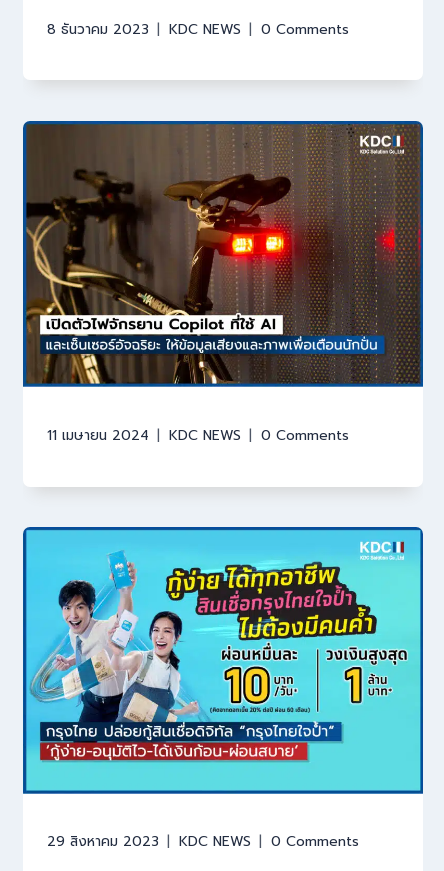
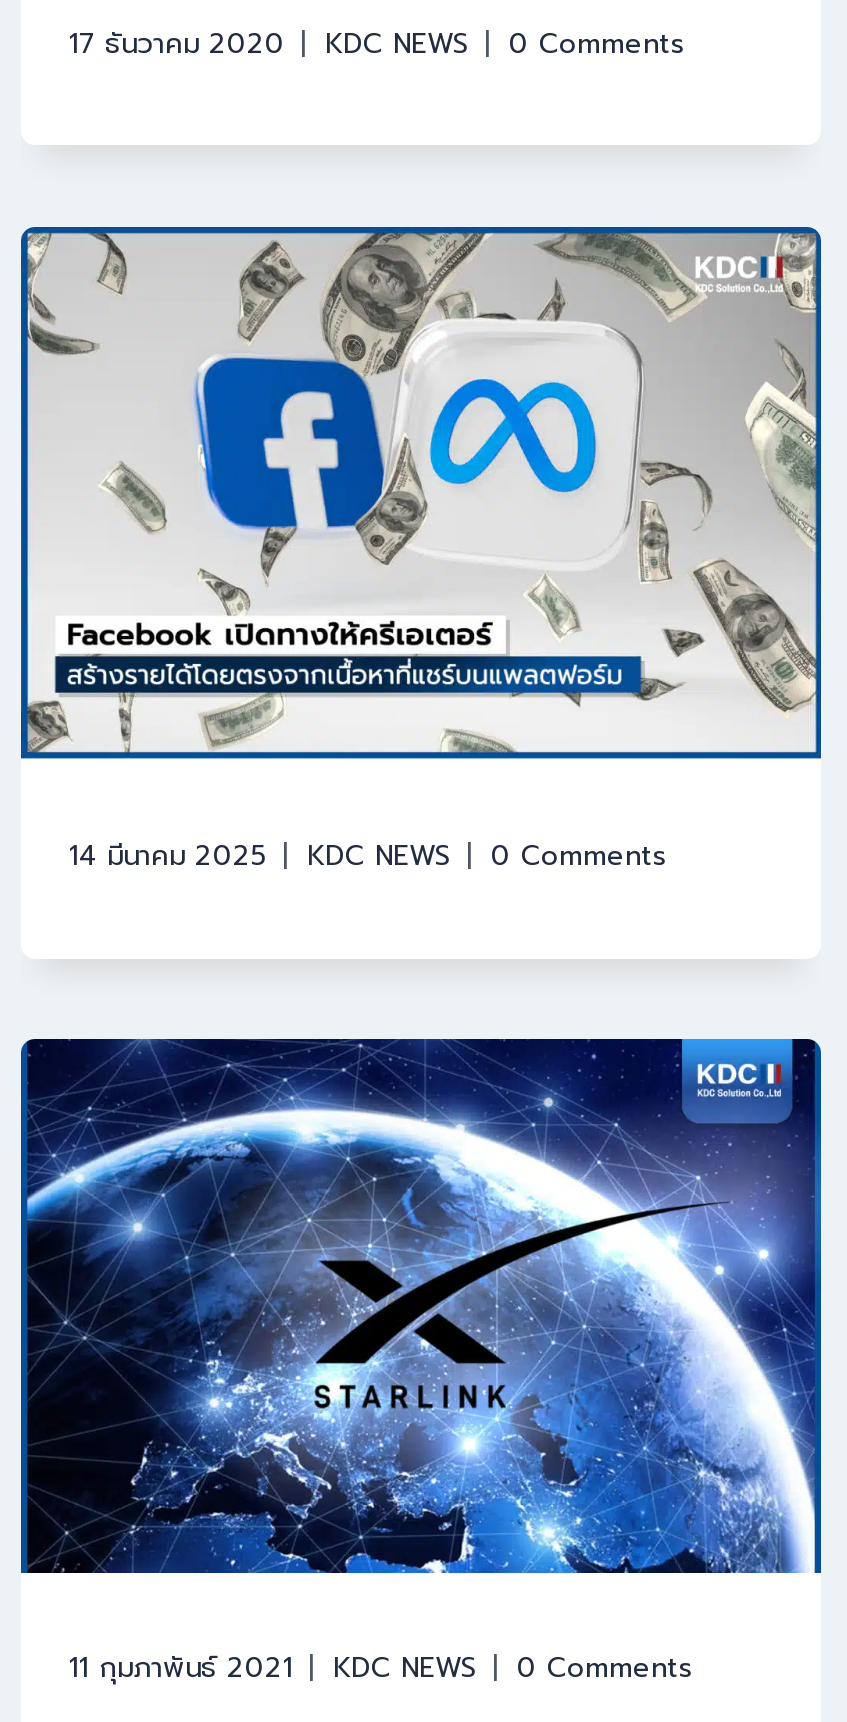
- 8 ธันวาคม 2023
+ 17 ธันวาคม 2020

- [image]
+ [image]

- 11 เมษายน 2024
+ 14 มีนาคม 2025

- [image]
- 29 สิงหาคม 2023
+ [image]
+ 11 กุมภาพันธ์ 2021
